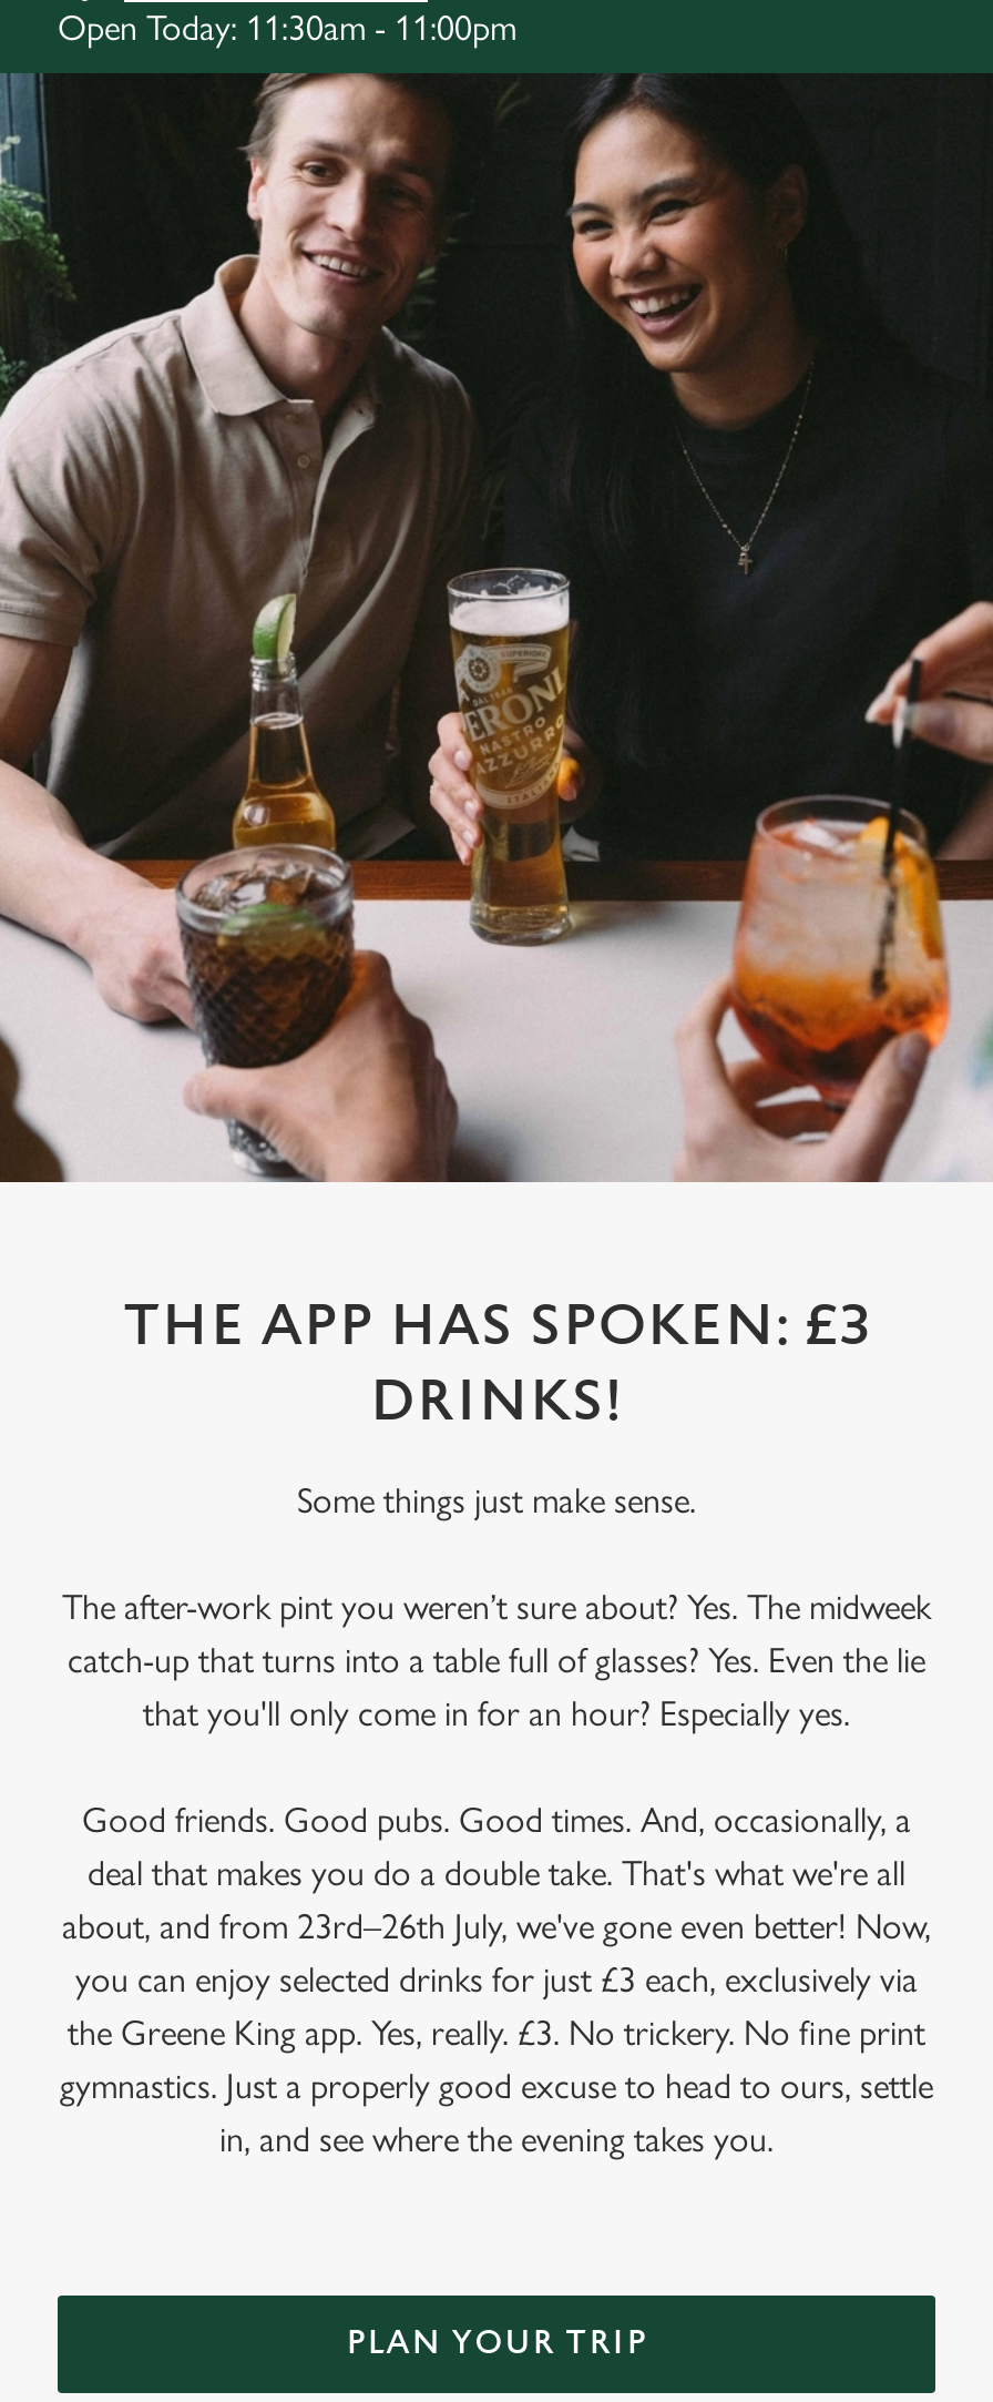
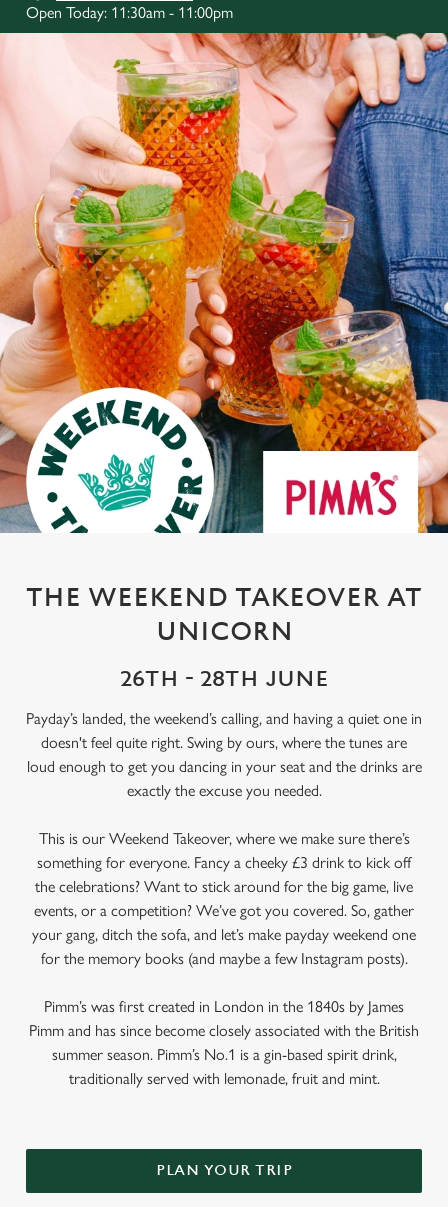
- [image]
+ [image]

- THE APP HAS SPOKEN: £3
- DRINKS!
- Some things just make sense.
- The after-work pint you weren’t sure about? Yes. The midweek
- catch-up that turns into a table full of glasses? Yes. Even the lie
- that you'll only come in for an hour? Especially yes.
- Good friends. Good pubs. Good times. And, occasionally, a
- deal that makes you do a double take. That's what we're all
- about, and from 23rd–26th July, we've gone even better! Now,
- you can enjoy selected drinks for just £3 each, exclusively via
- the Greene King app. Yes, really. £3. No trickery. No fine print
- gymnastics. Just a properly good excuse to head to ours, settle
- in, and see where the evening takes you.
+ THE WEEKEND TAKEOVER AT
+ UNICORN
+ 26TH - 28TH JUNE
+ Payday’s landed, the weekend’s calling, and having a quiet one in
+ doesn't feel quite right. Swing by ours, where the tunes are
+ loud enough to get you dancing in your seat and the drinks are
+ exactly the excuse you needed.
+ This is our Weekend Takeover, where we make sure there’s
+ something for everyone. Fancy a cheeky £3 drink to kick off
+ the celebrations? Want to stick around for the big game, live
+ events, or a competition? We’ve got you covered. So, gather
+ your gang, ditch the sofa, and let’s make payday weekend one
+ for the memory books (and maybe a few Instagram posts).
+ Pimm’s was first created in London in the 1840s by James
+ Pimm and has since become closely associated with the British
+ summer season. Pimm’s No.1 is a gin-based spirit drink,
+ traditionally served with lemonade, fruit and mint.
